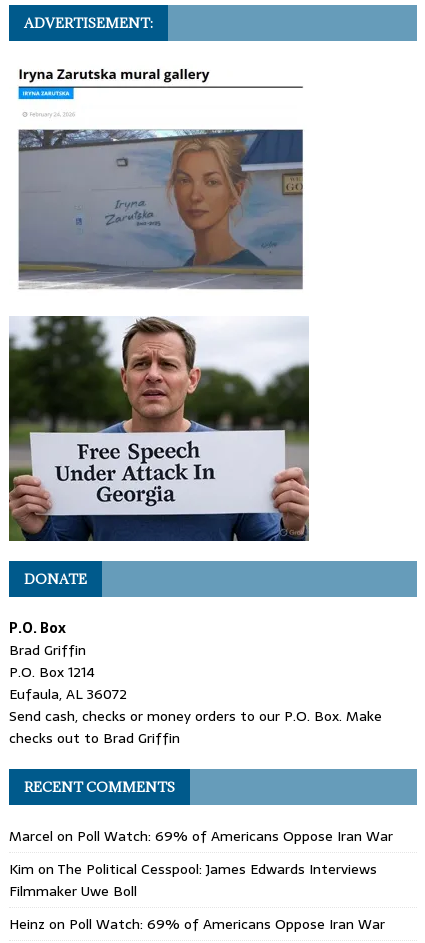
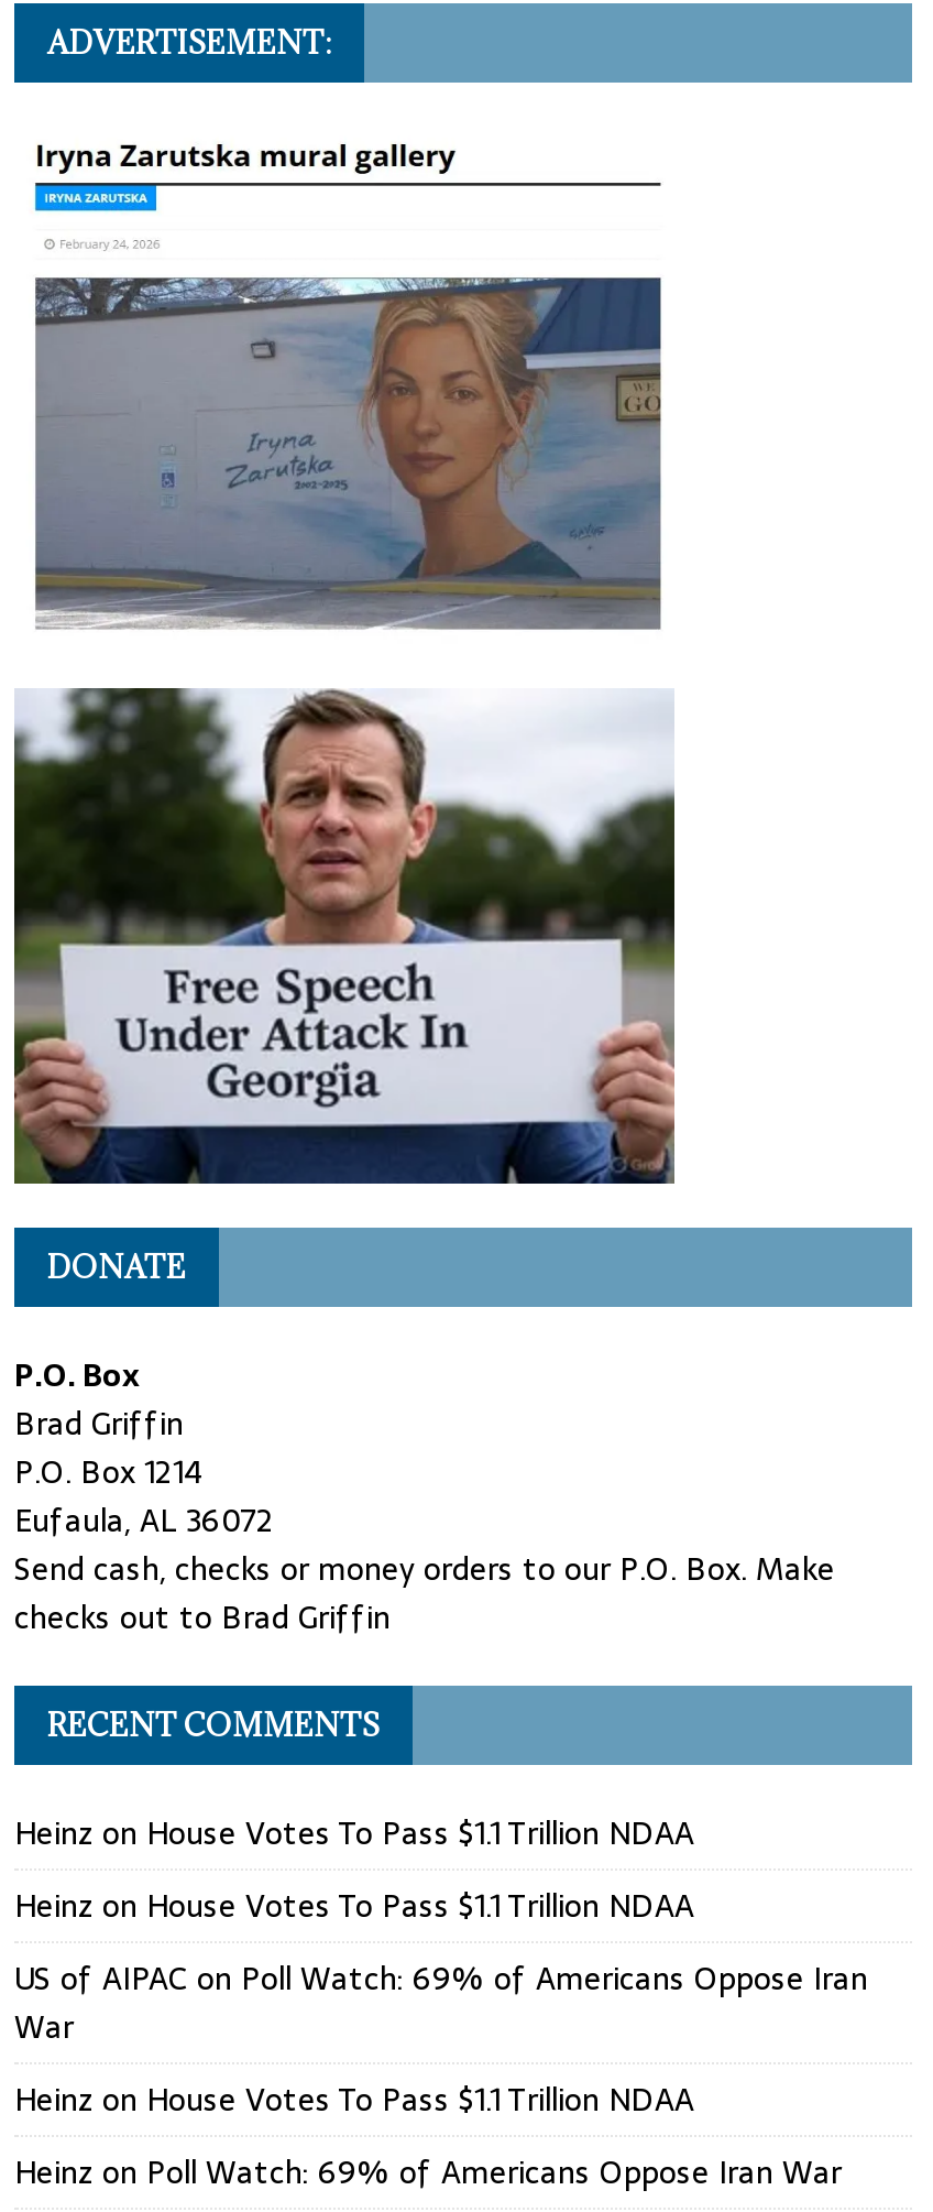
- Marcel on Poll Watch: 69% of Americans Oppose Iran War
- Kim on The Political Cesspool: James Edwards Interviews
- Filmmaker Uwe Boll
+ Heinz on House Votes To Pass $1.1 Trillion NDAA
+ Heinz on House Votes To Pass $1.1 Trillion NDAA
+ US of AIPAC on Poll Watch: 69% of Americans Oppose Iran
+ War
+ Heinz on House Votes To Pass $1.1 Trillion NDAA
